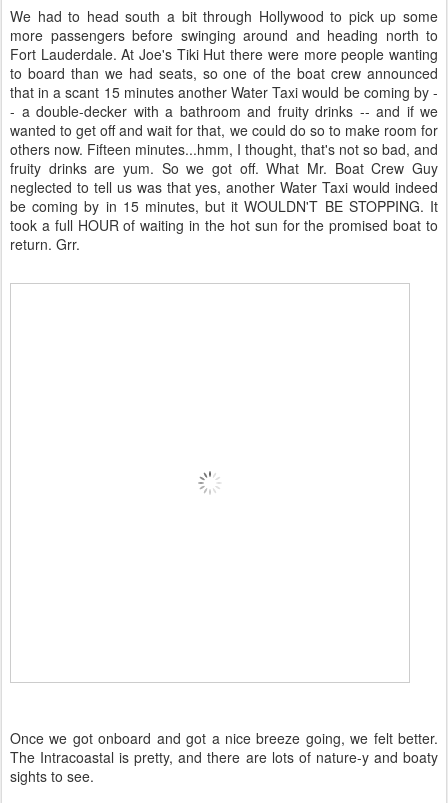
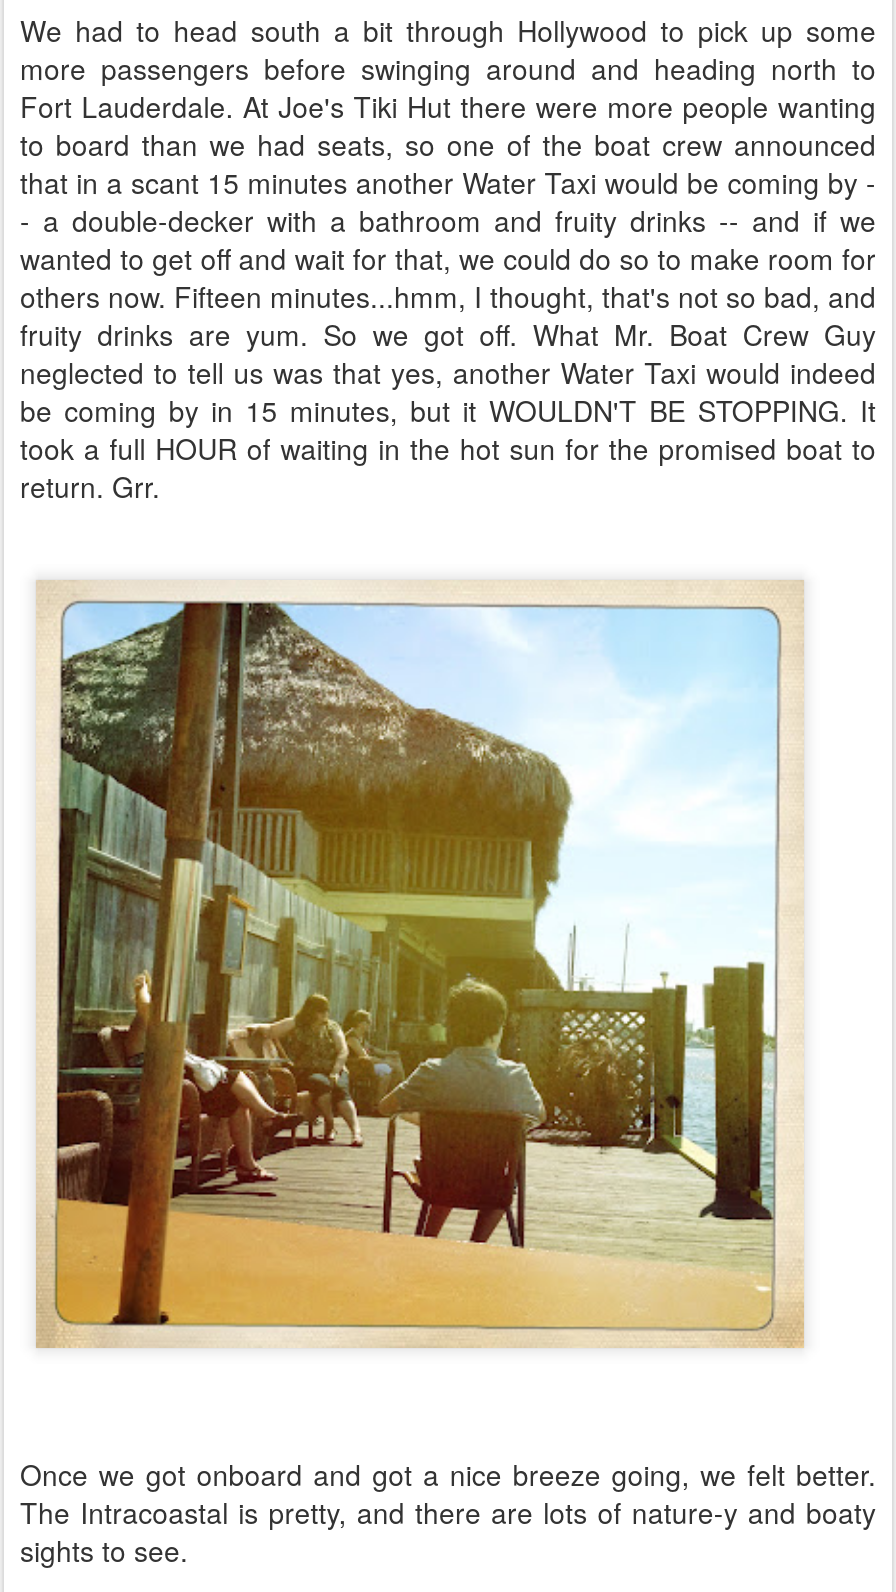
+ [image]
